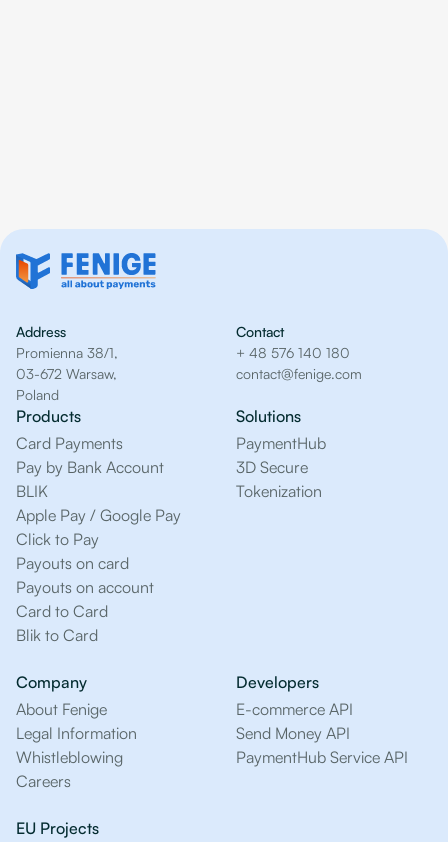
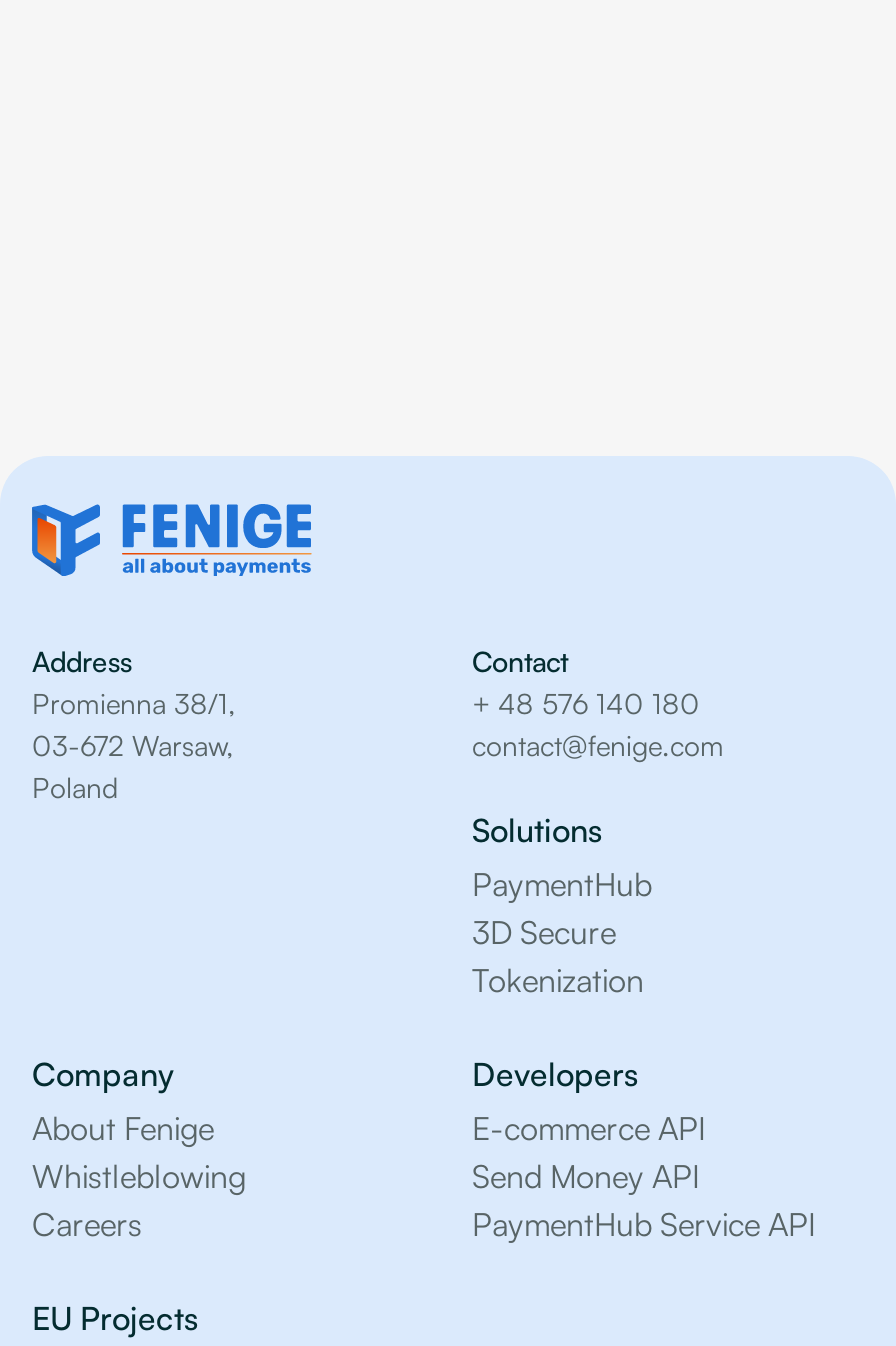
- Products
- Card Payments
- Pay by Bank Account
- BLIK
- Apple Pay / Google Pay
- Click to Pay
- Payouts on card
- Payouts on account
- Card to Card
- Blik to Card

- Legal Information
